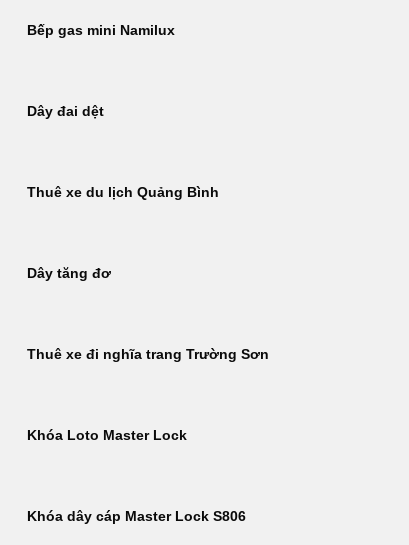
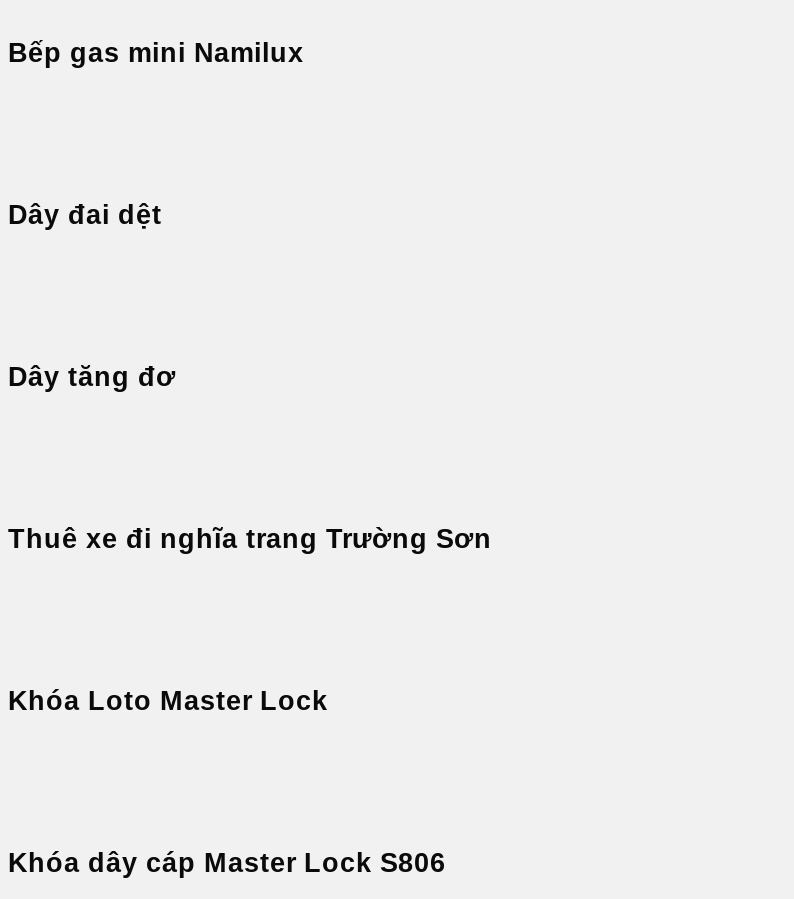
- Thuê xe du lịch Quảng Bình
